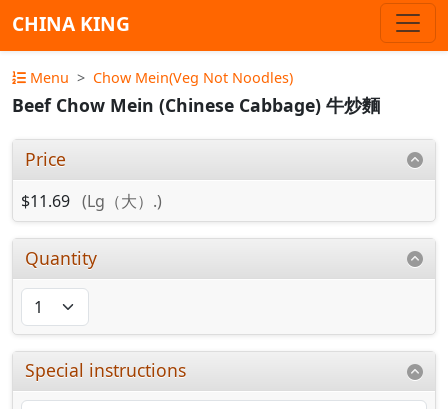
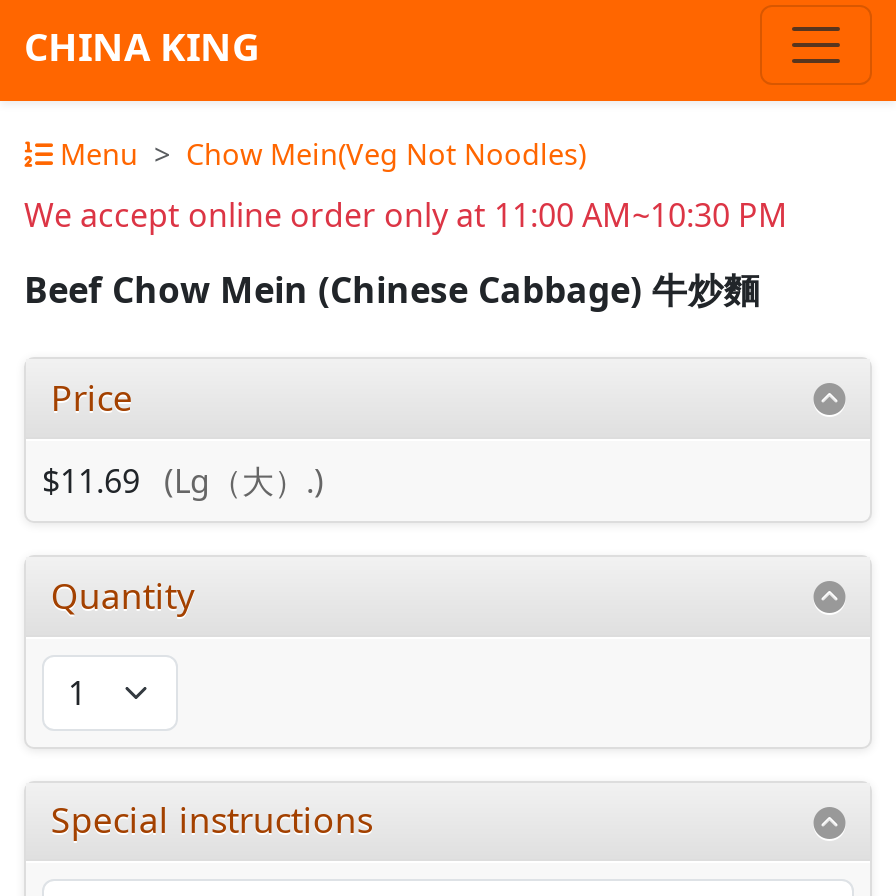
+ We accept online order only at 11:00 AM~10:30 PM
